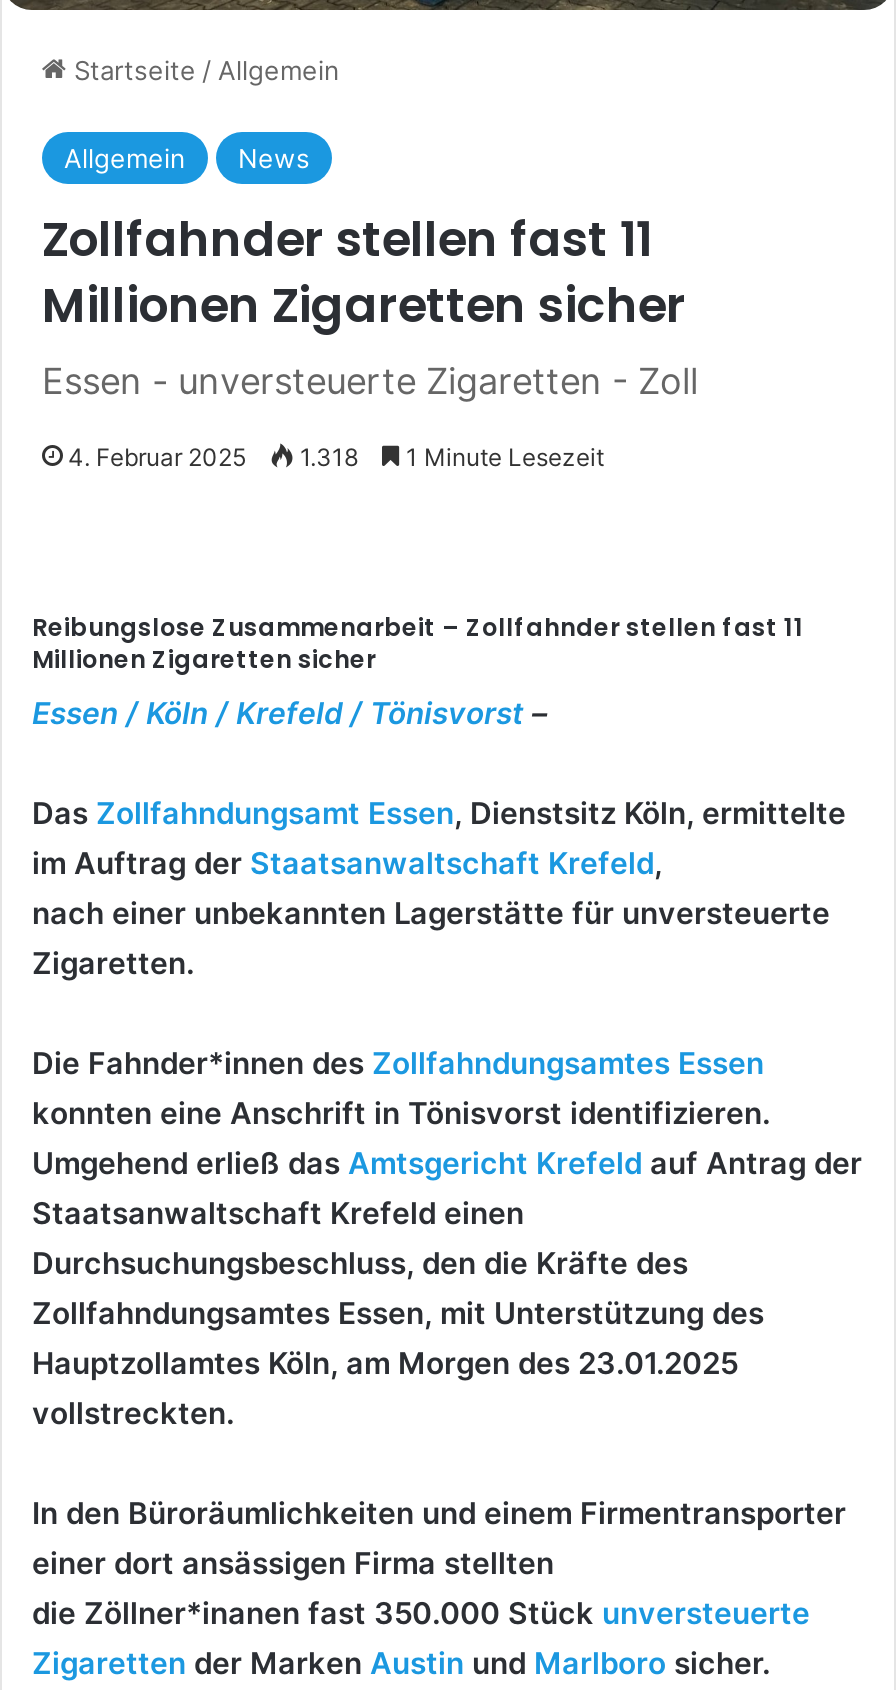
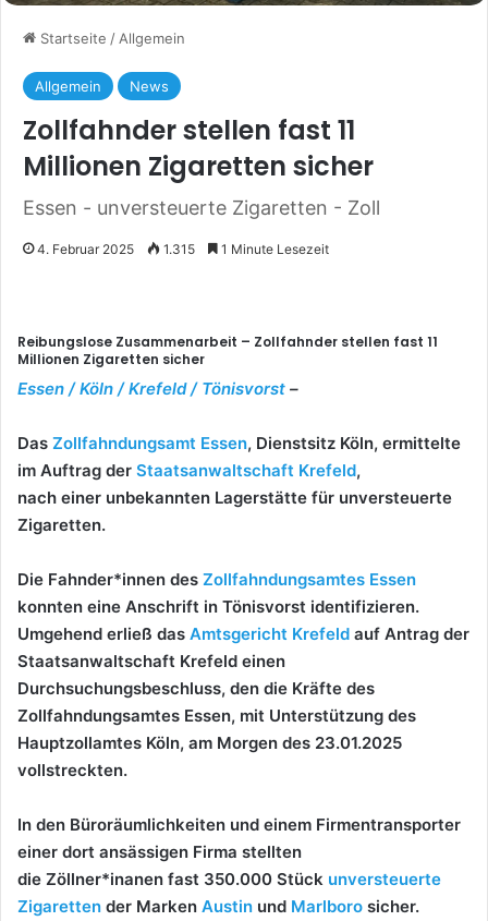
- 4. Februar 2025 1.318 1 Minute Lesezeit
+ 4. Februar 2025 1.315 1 Minute Lesezeit
